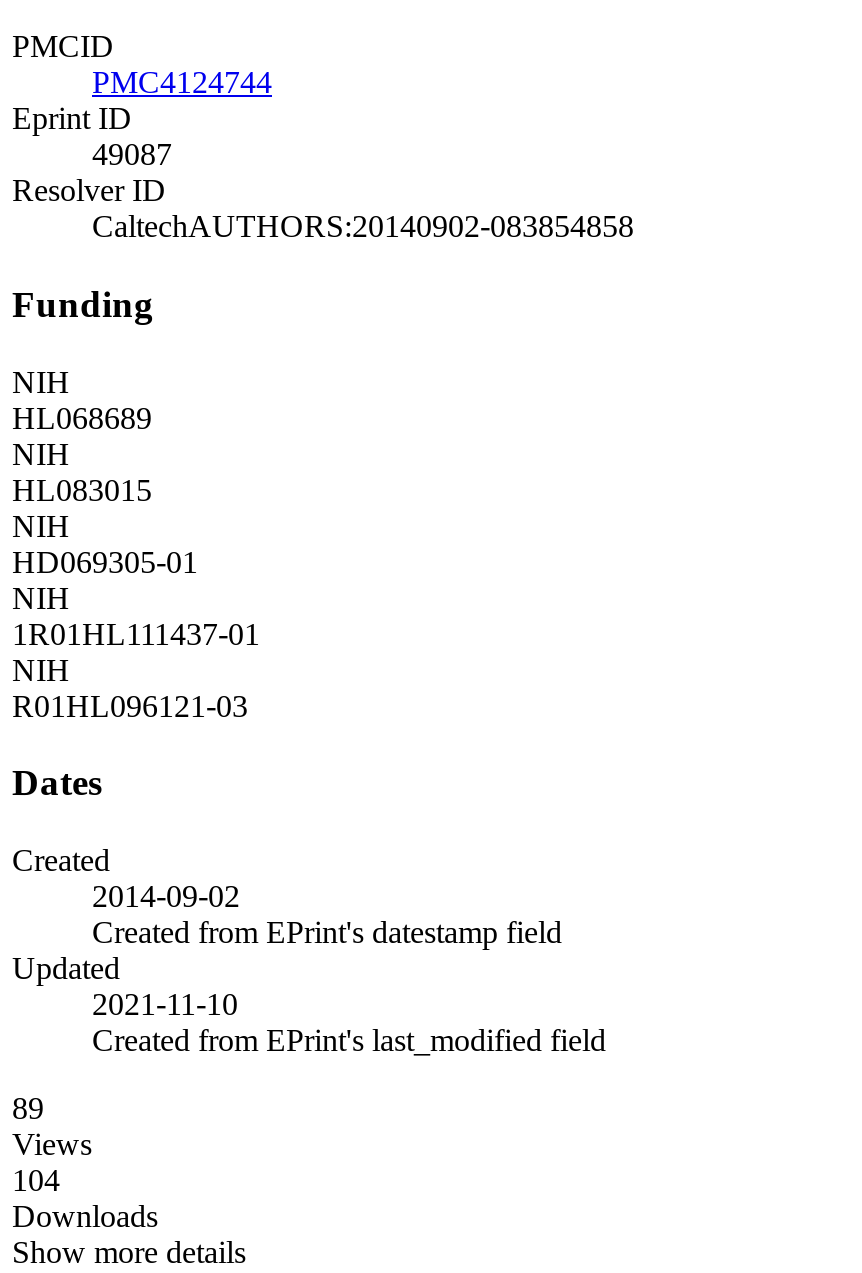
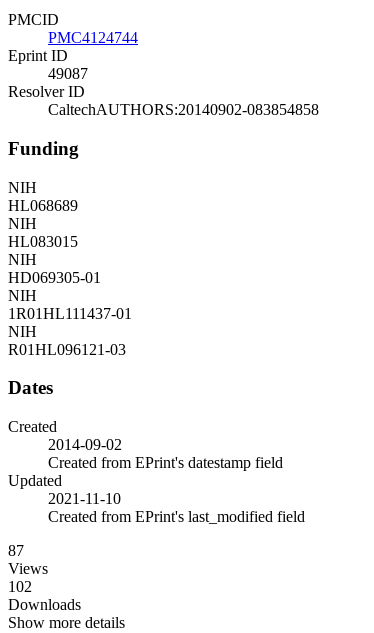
- 89
+ 87

- 104
+ 102
